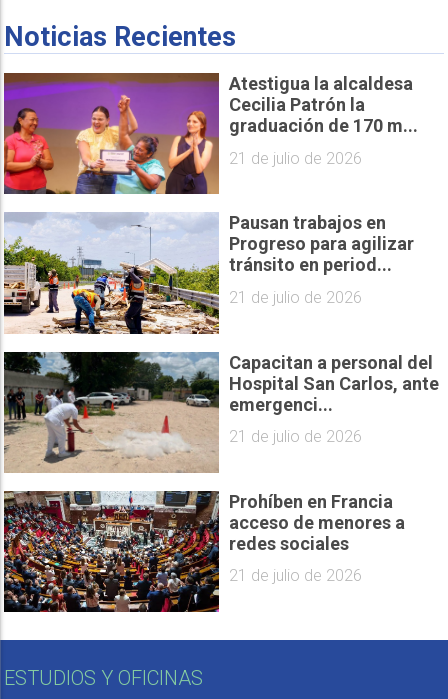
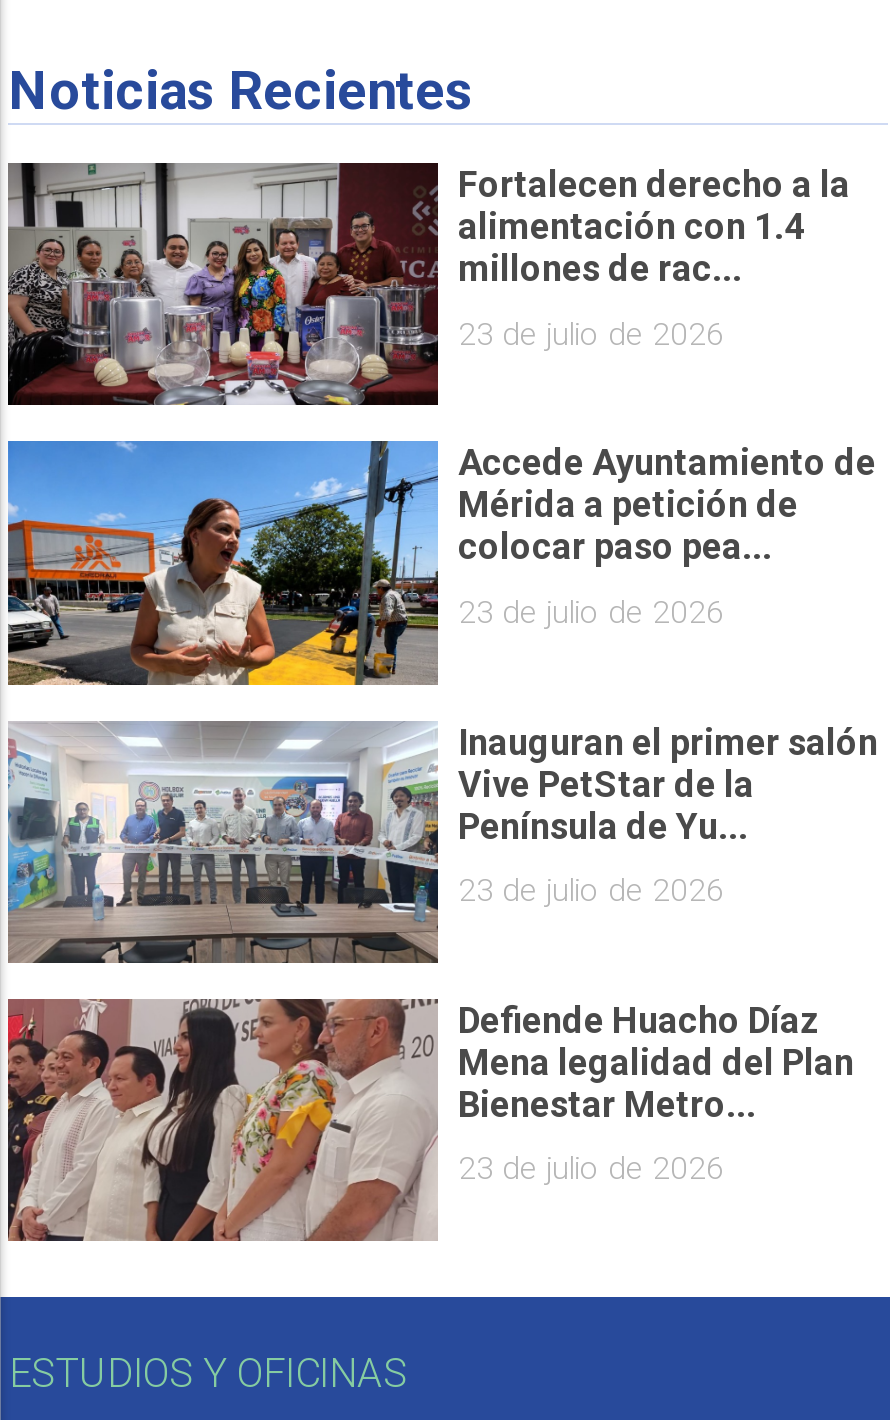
- [image]
- Atestigua la alcaldesa
- Cecilia Patrón la
- graduación de 170 m...
+ [image]
+ Fortalecen derecho a la
+ alimentación con 1.4
+ millones de rac...

- 21 de julio de 2026
+ 23 de julio de 2026

- [image]
- Pausan trabajos en
- Progreso para agilizar
- tránsito en period...
+ [image]
+ Accede Ayuntamiento de
+ Mérida a petición de
+ colocar paso pea...

- 21 de julio de 2026
+ 23 de julio de 2026

- [image]
- Capacitan a personal del
- Hospital San Carlos, ante
- emergenci...
+ [image]
+ Inauguran el primer salón
+ Vive PetStar de la
+ Península de Yu...

- 21 de julio de 2026
+ 23 de julio de 2026

- [image]
- Prohíben en Francia
- acceso de menores a
- redes sociales
+ [image]
+ Defiende Huacho Díaz
+ Mena legalidad del Plan
+ Bienestar Metro...

- 21 de julio de 2026
+ 23 de julio de 2026
